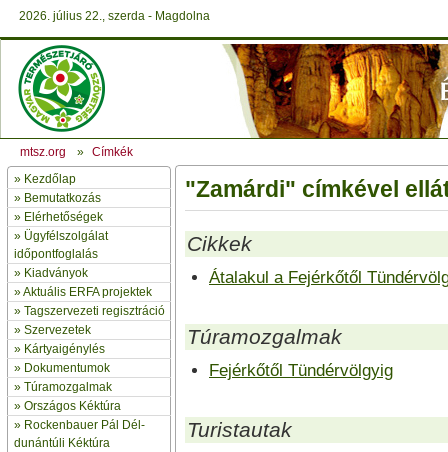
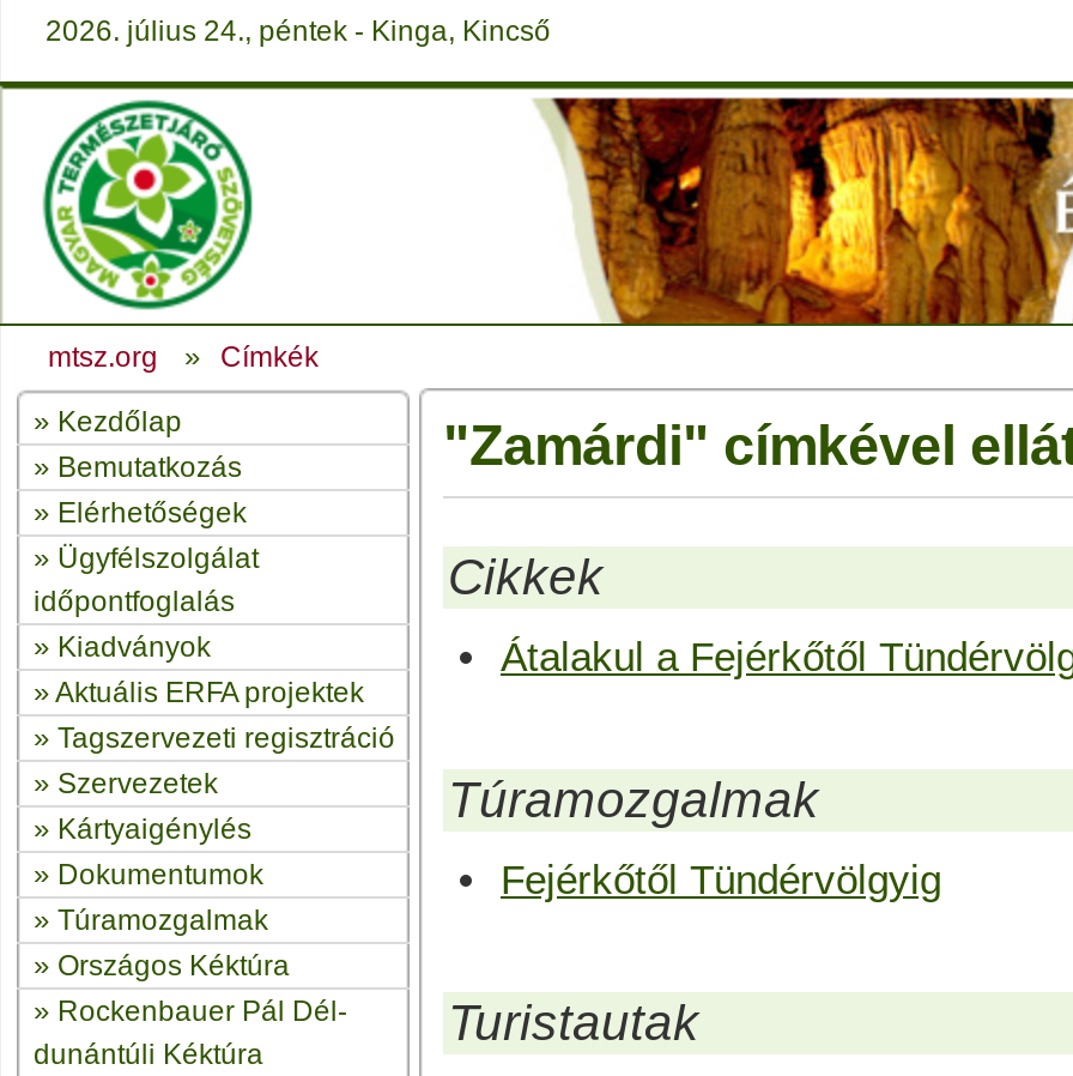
- 2026. július 22., szerda - Magdolna
+ 2026. július 24., péntek - Kinga, Kincső
